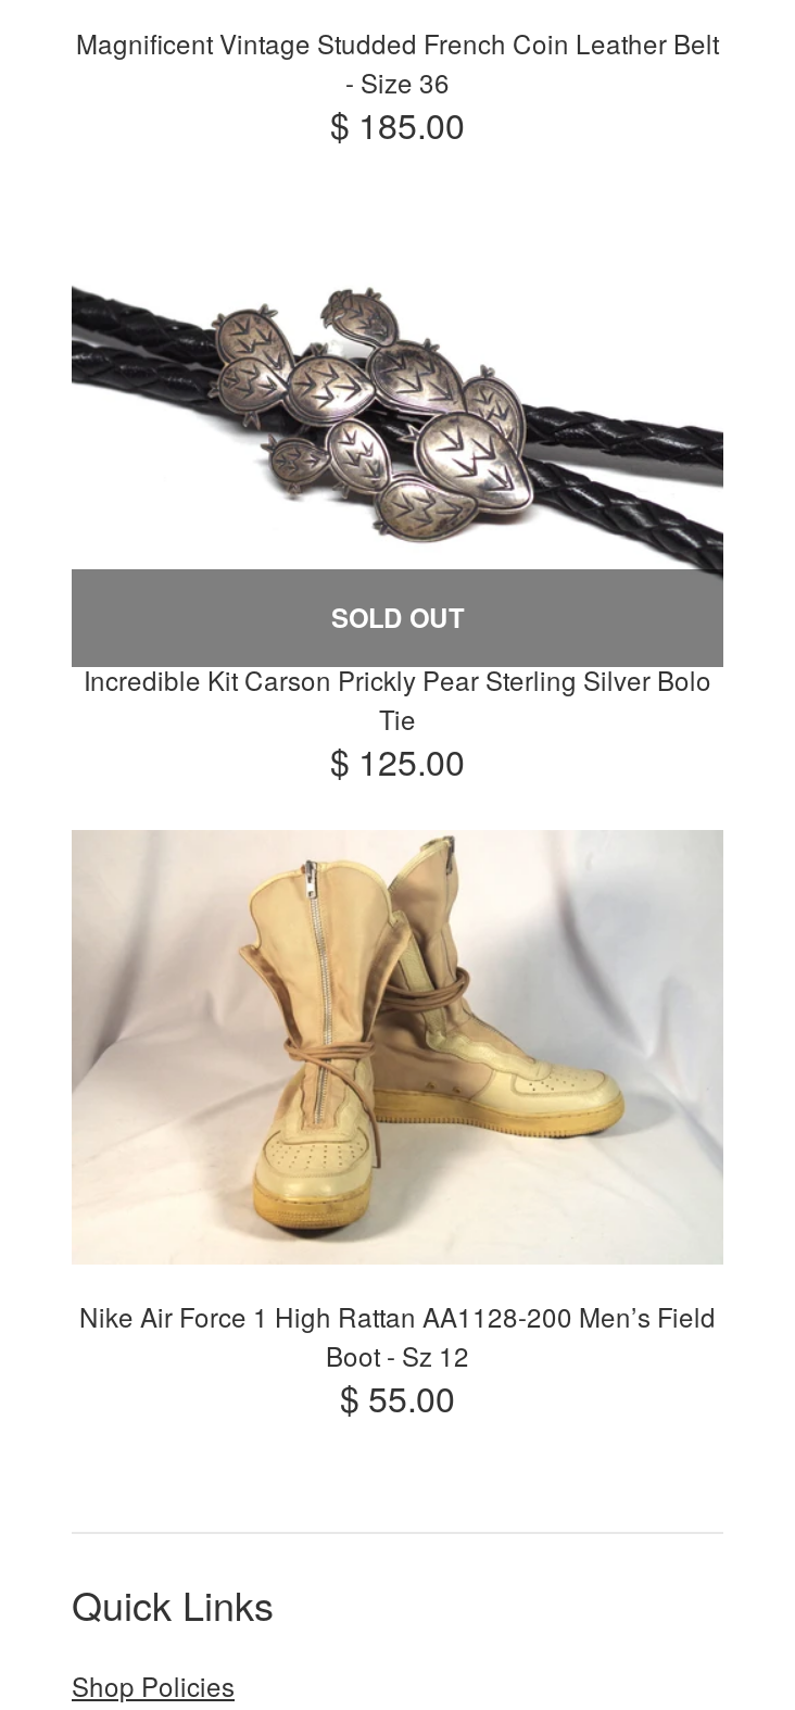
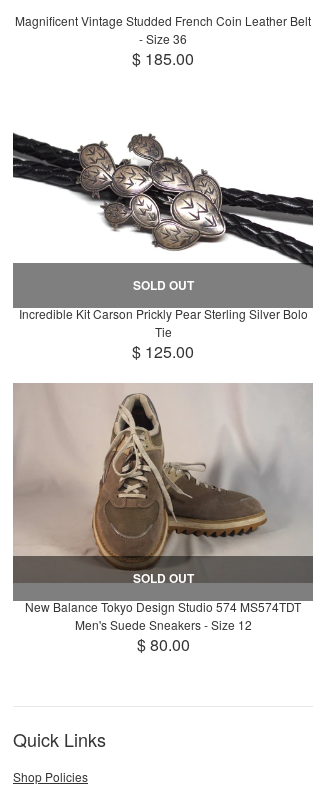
- [image]
- Nike Air Force 1 High Rattan AA1128-200 Men’s Field
- Boot - Sz 12
- $ 55.00
+ [image]
+ SOLD OUT
+ New Balance Tokyo Design Studio 574 MS574TDT
+ Men's Suede Sneakers - Size 12
+ $ 80.00
